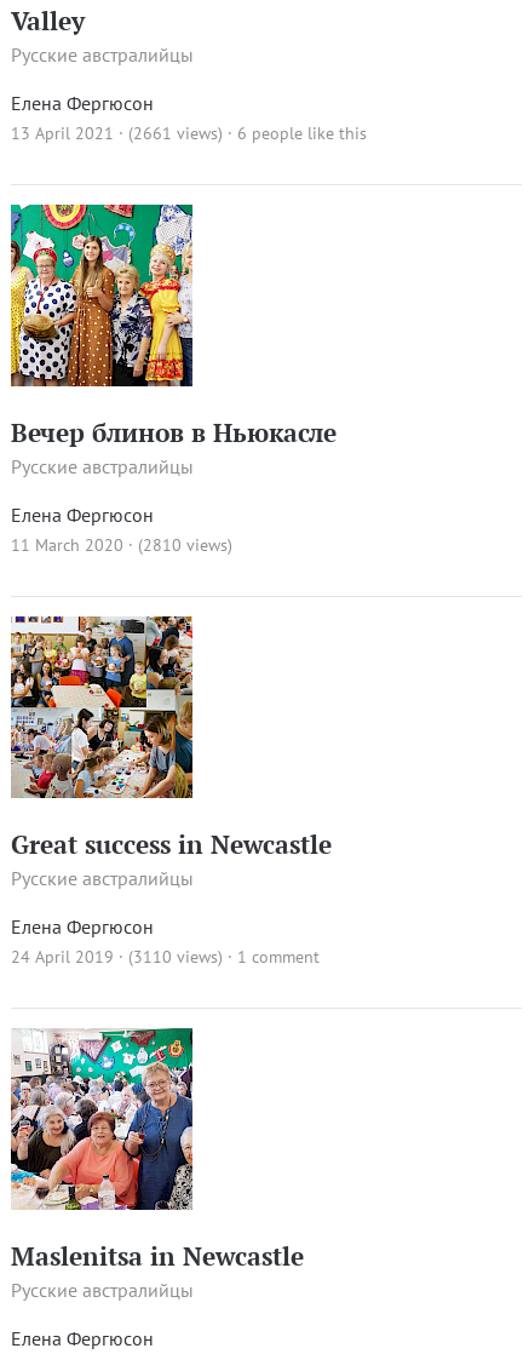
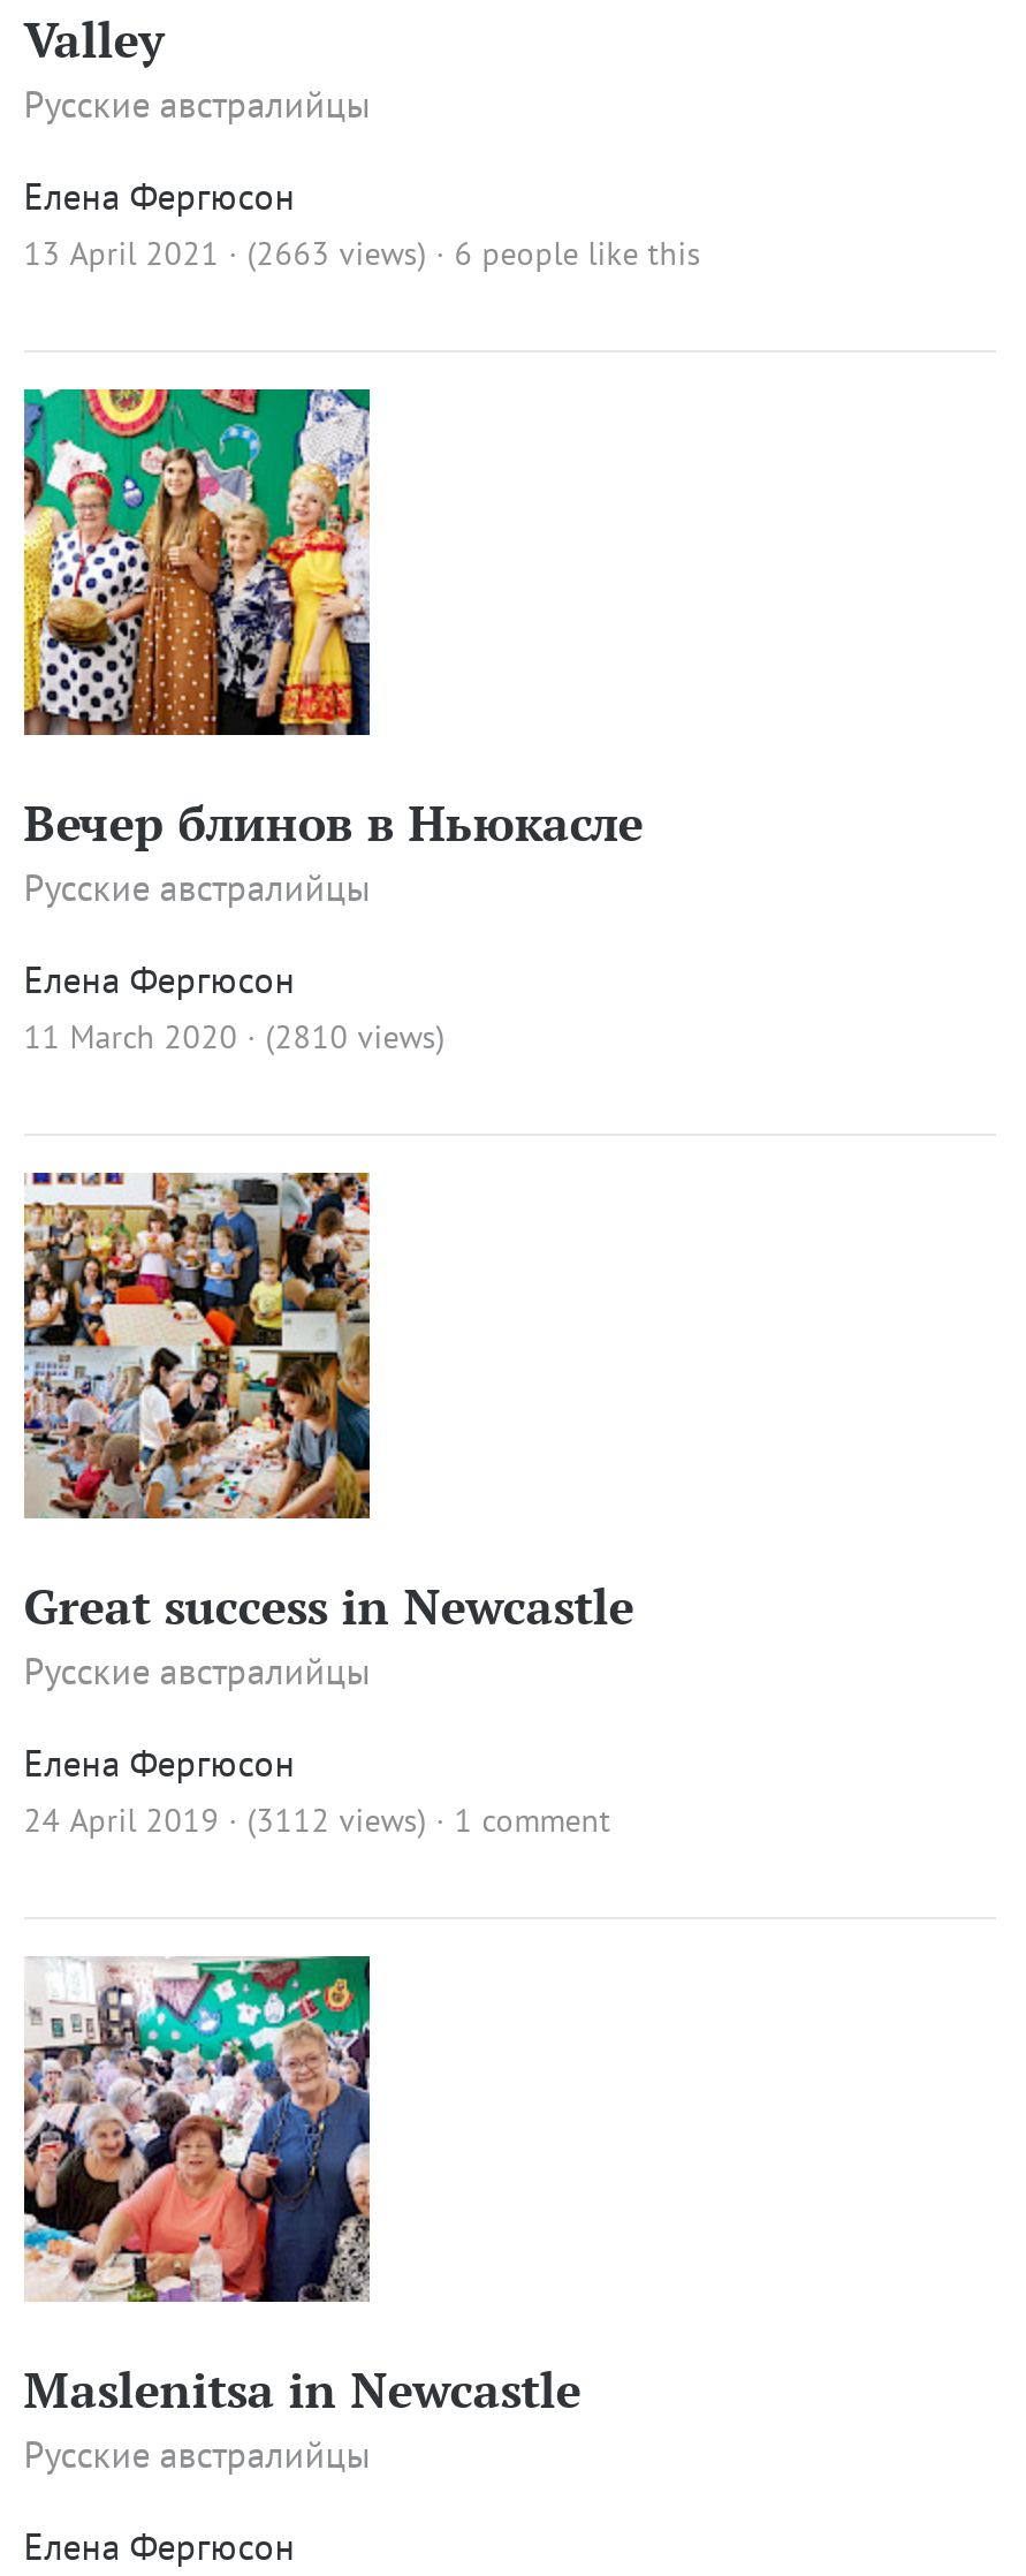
- 13 April 2021 · (2661 views) · 6 people like this
+ 13 April 2021 · (2663 views) · 6 people like this

- 24 April 2019 · (3110 views) · 1 comment
+ 24 April 2019 · (3112 views) · 1 comment
